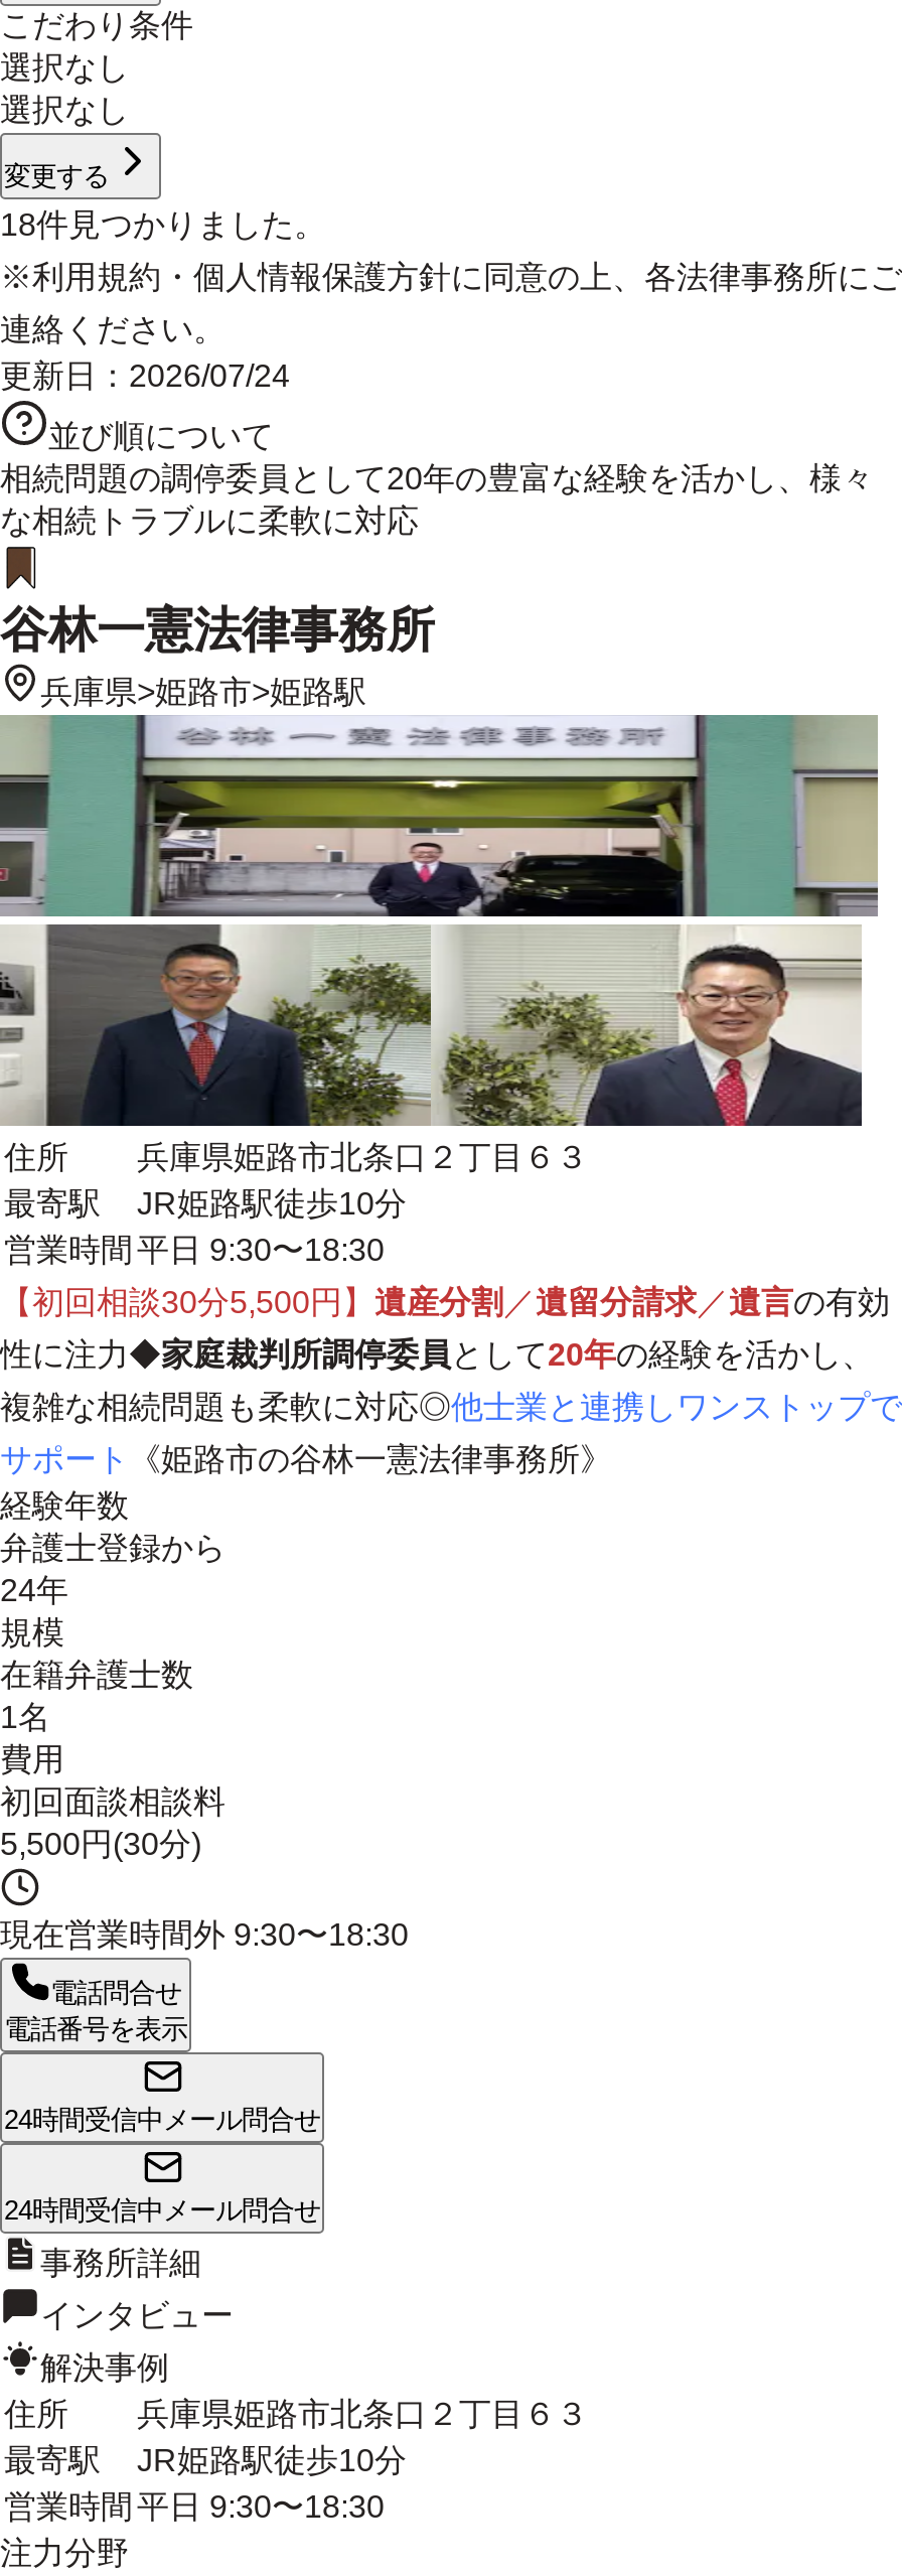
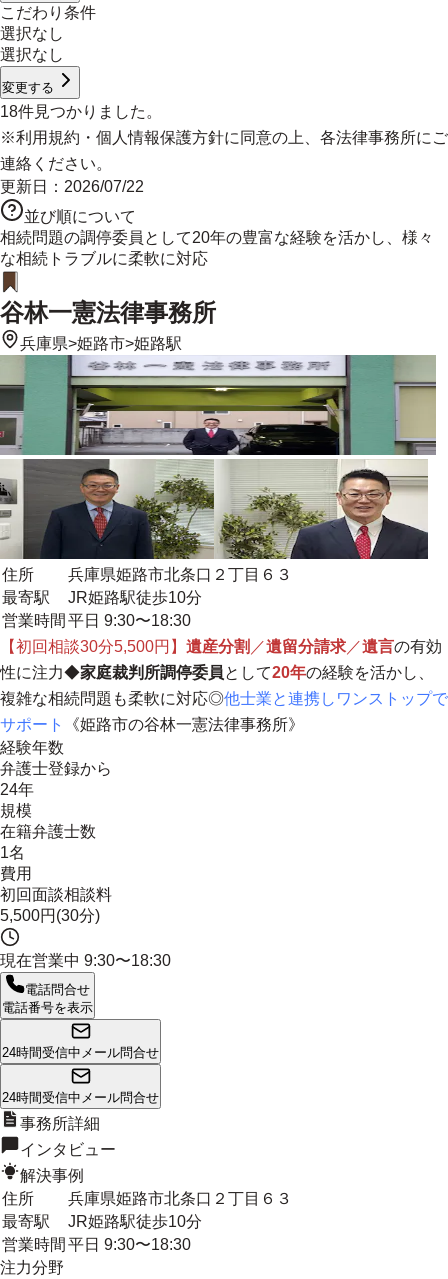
- 更新日：2026/07/24
+ 更新日：2026/07/22

- 現在営業時間外9:30〜18:30
+ 現在営業中9:30〜18:30
